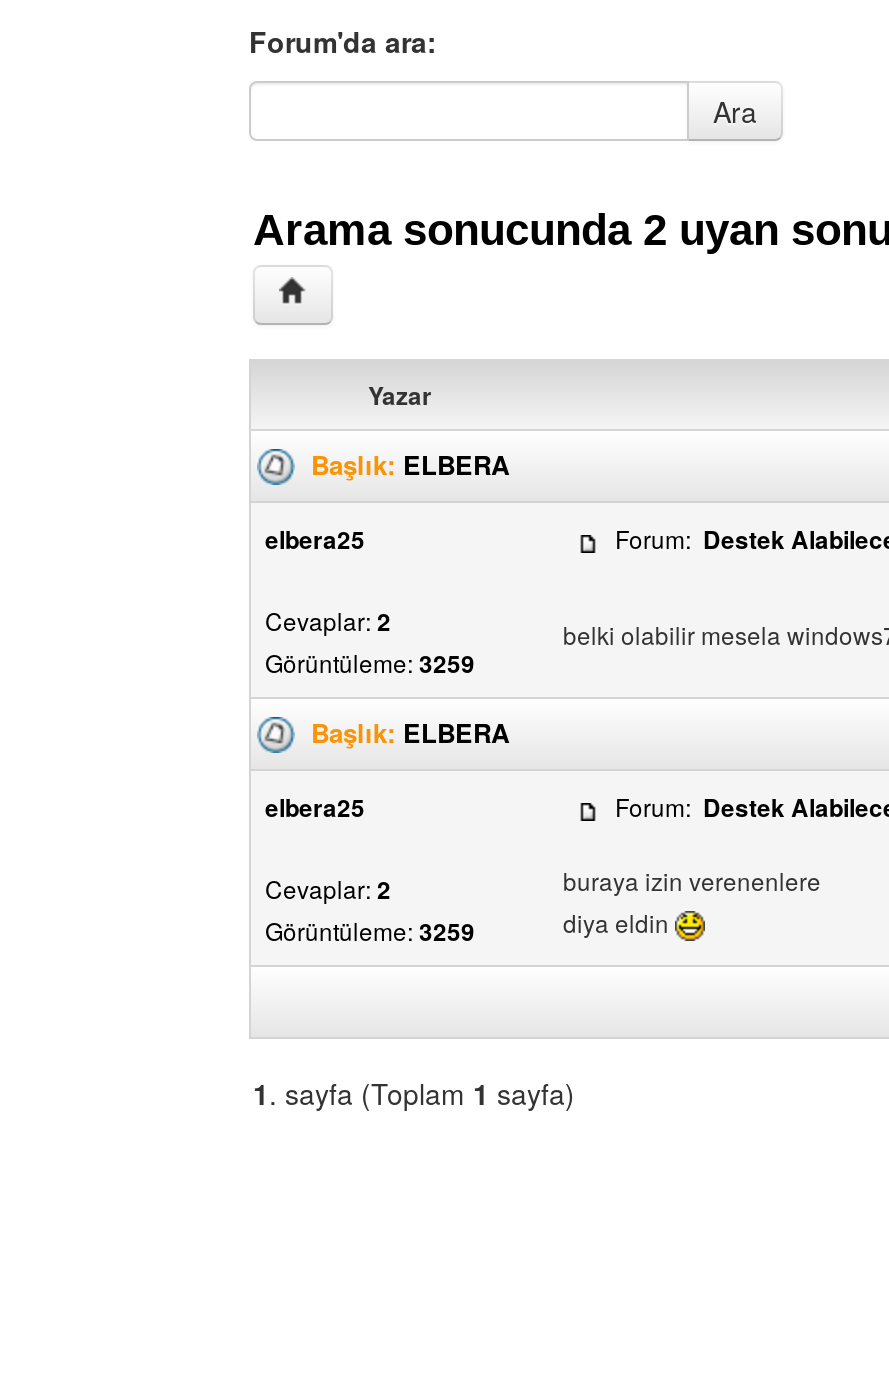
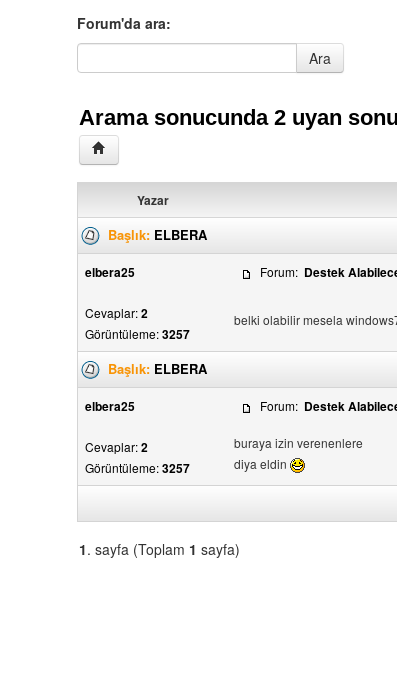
- Görüntüleme: 3259
+ Görüntüleme: 3257

- Görüntüleme: 3259
+ Görüntüleme: 3257
